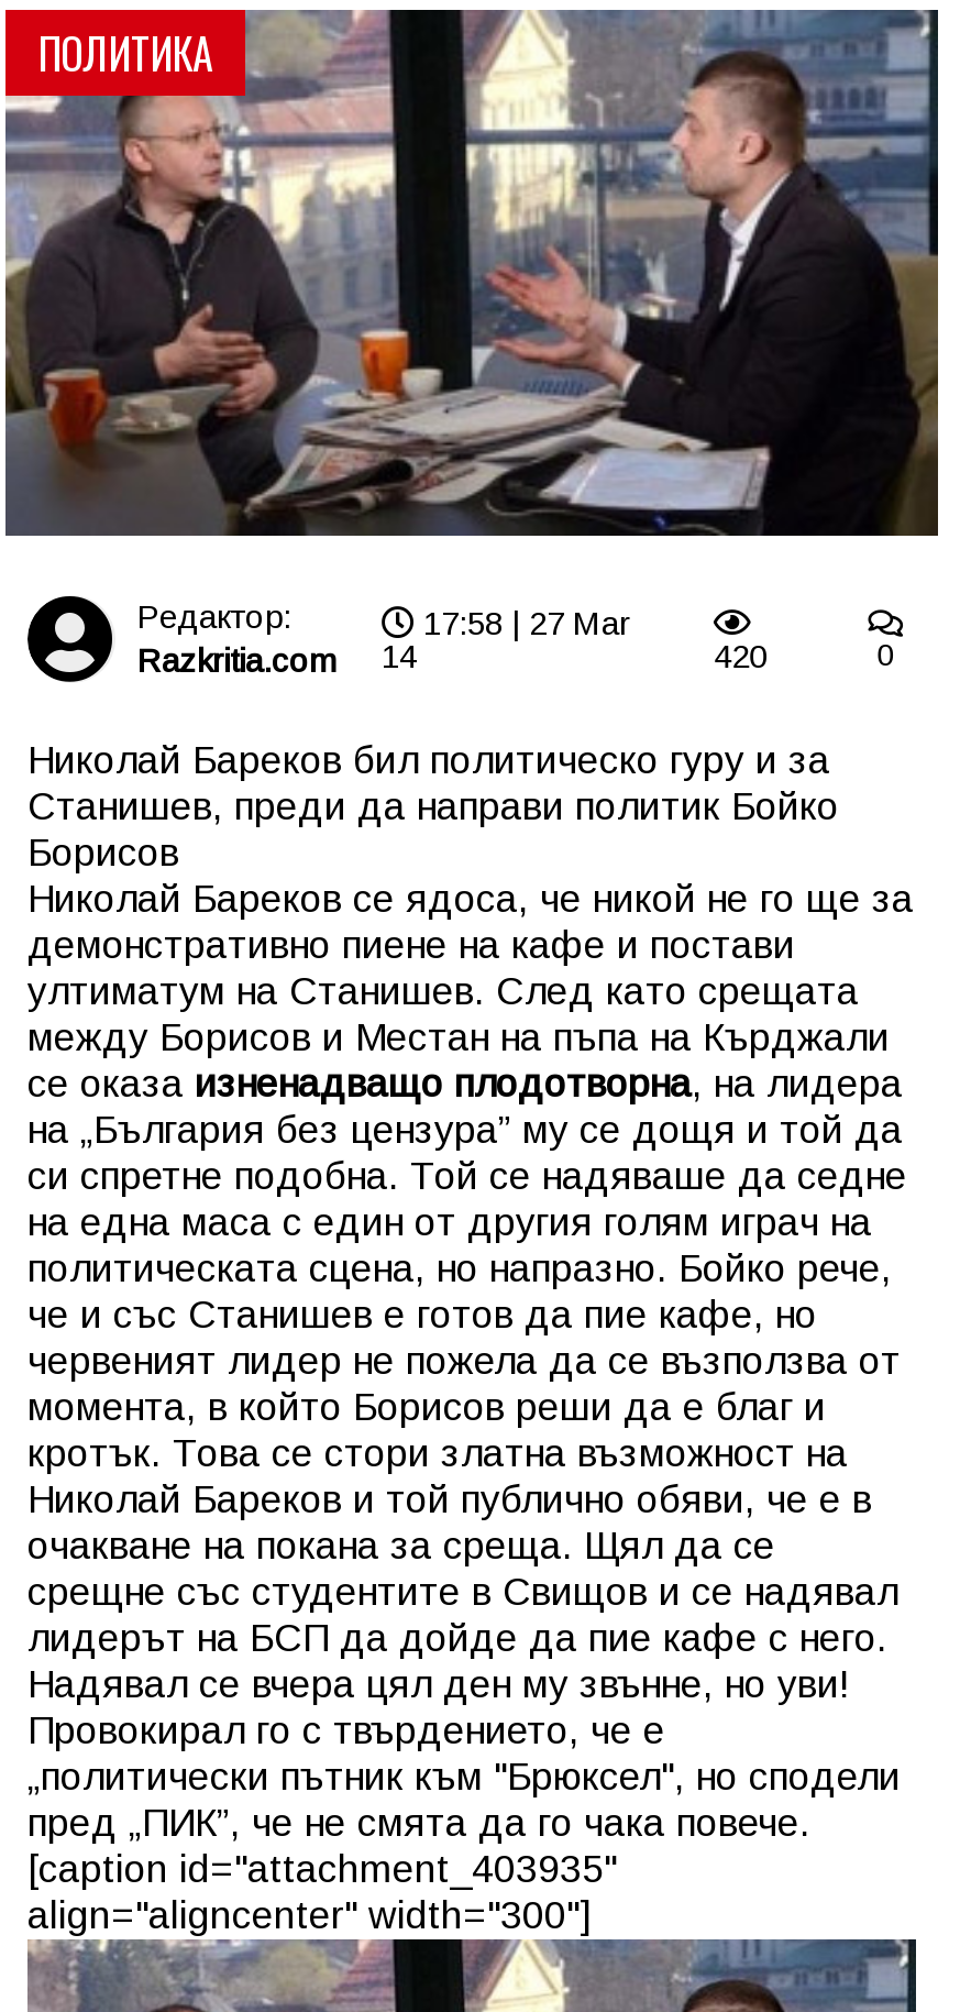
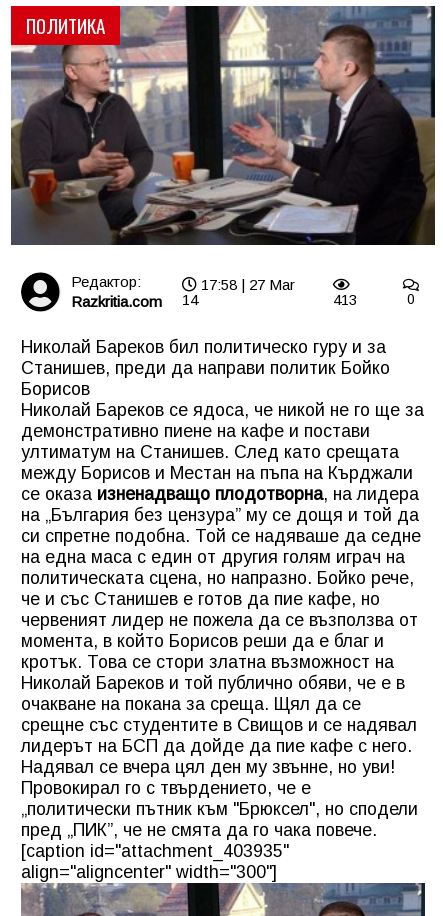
- 420
+ 413
